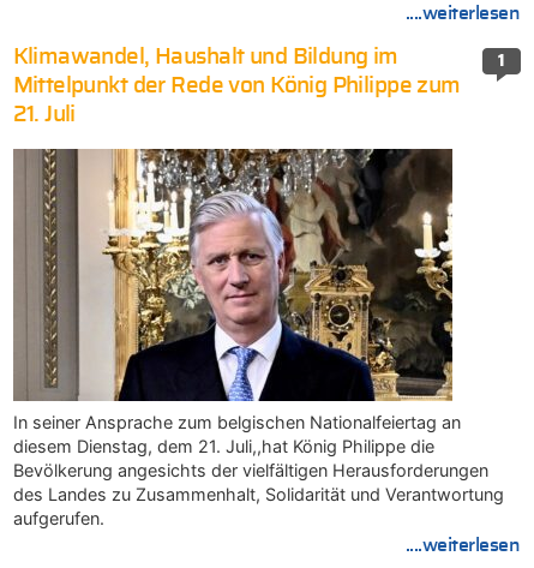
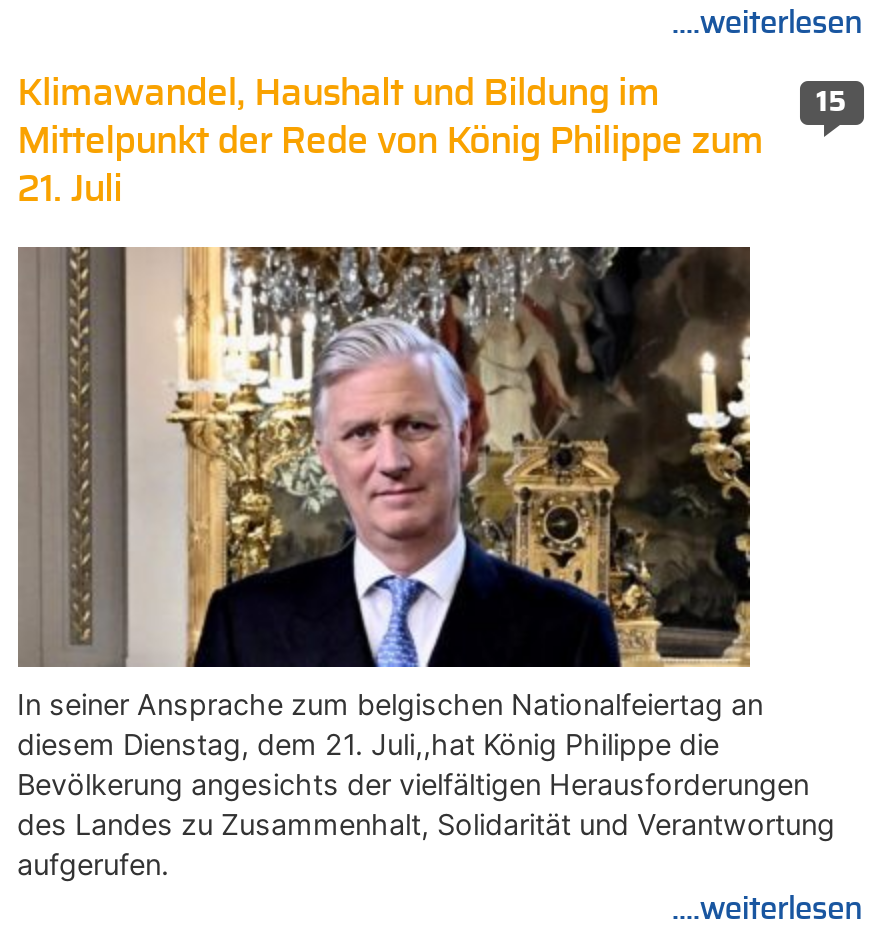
- 1
+ 15
